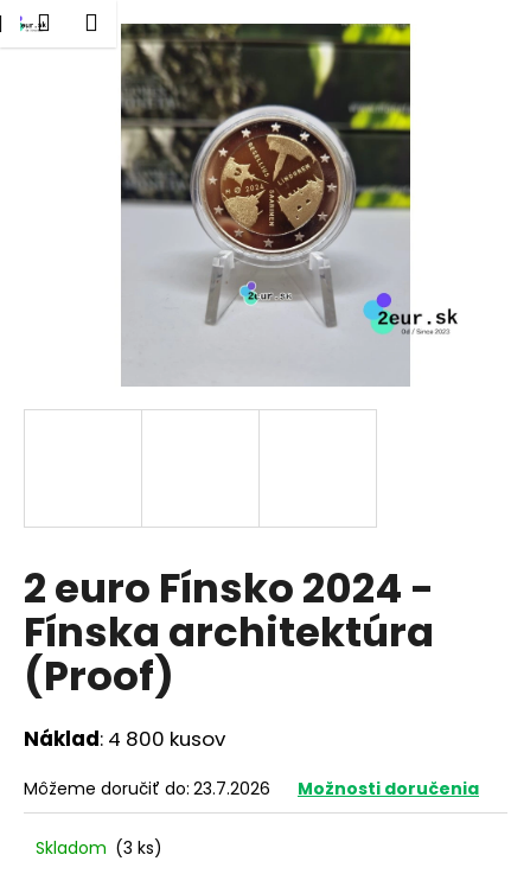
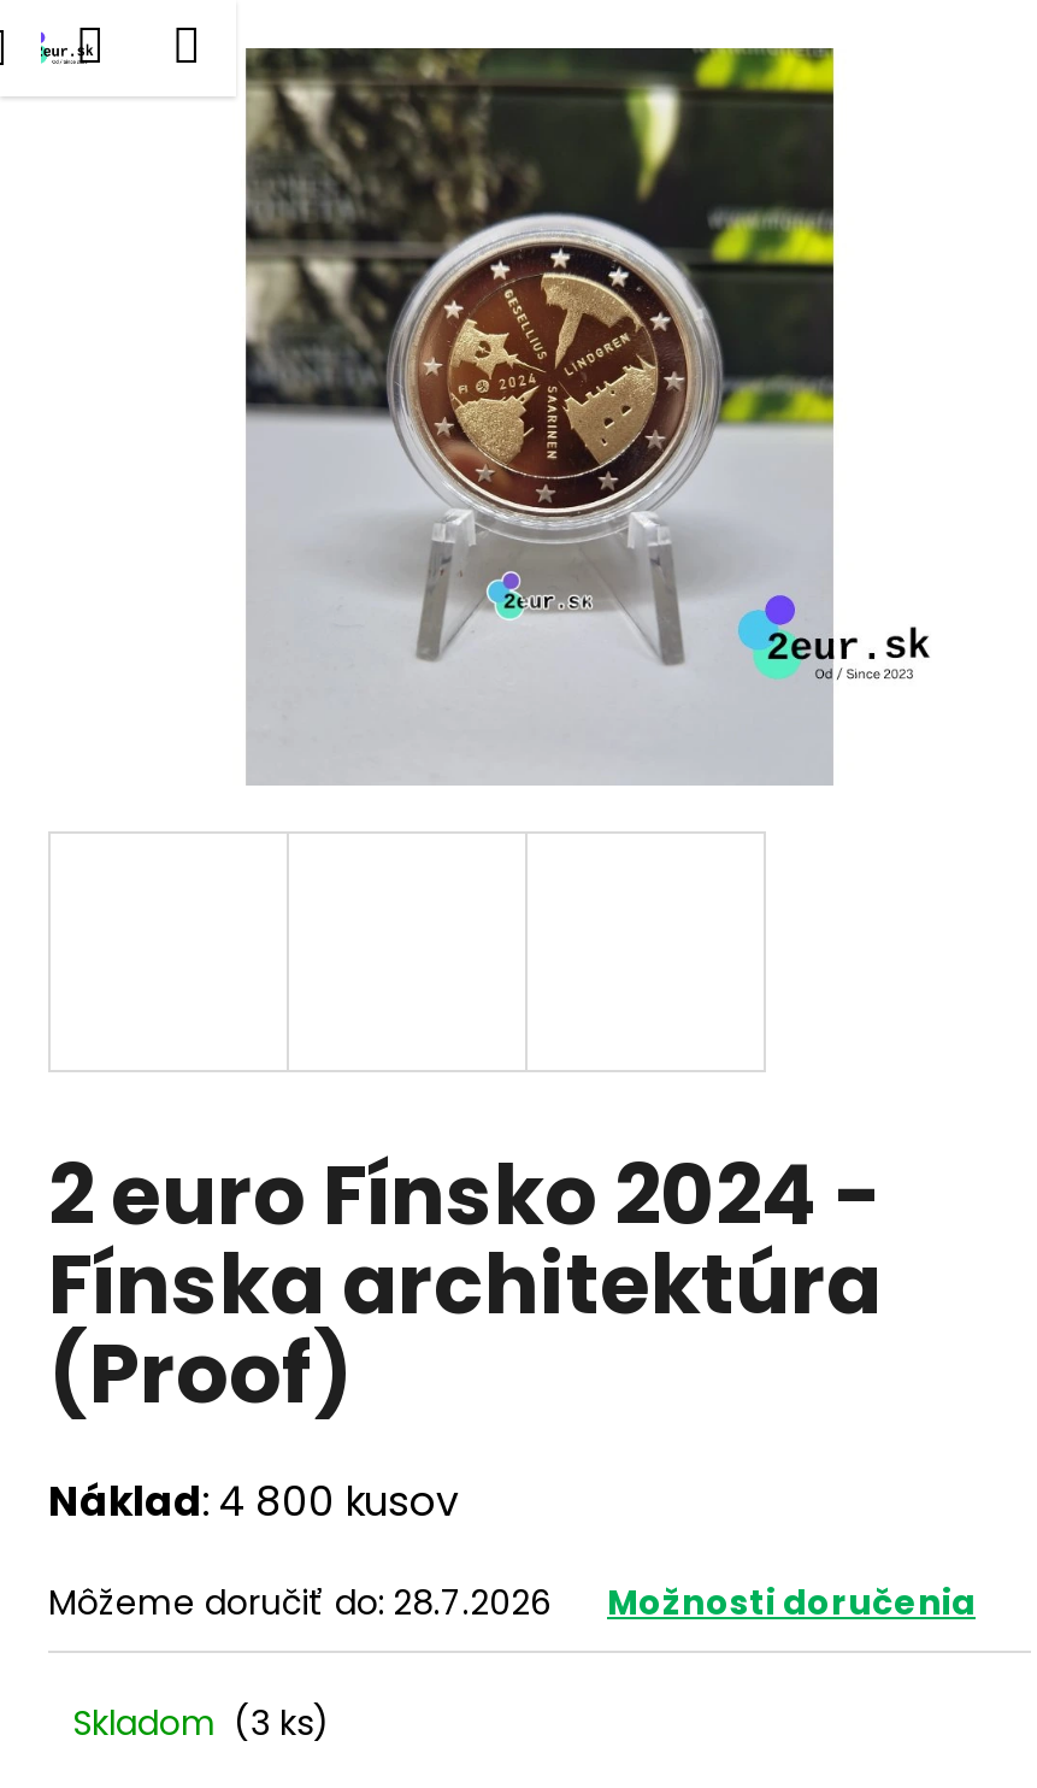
- Môžeme doručiť do: 23.7.2026
+ Môžeme doručiť do: 28.7.2026
